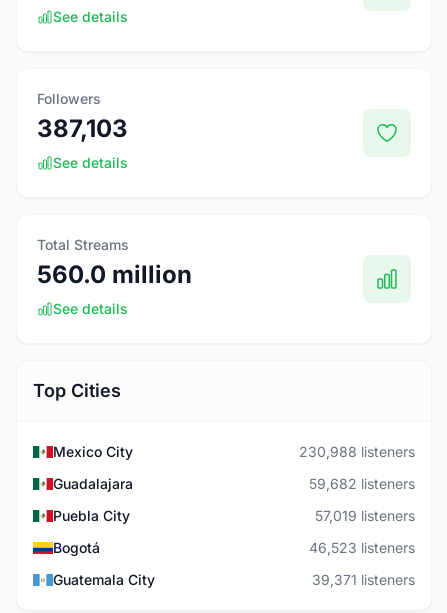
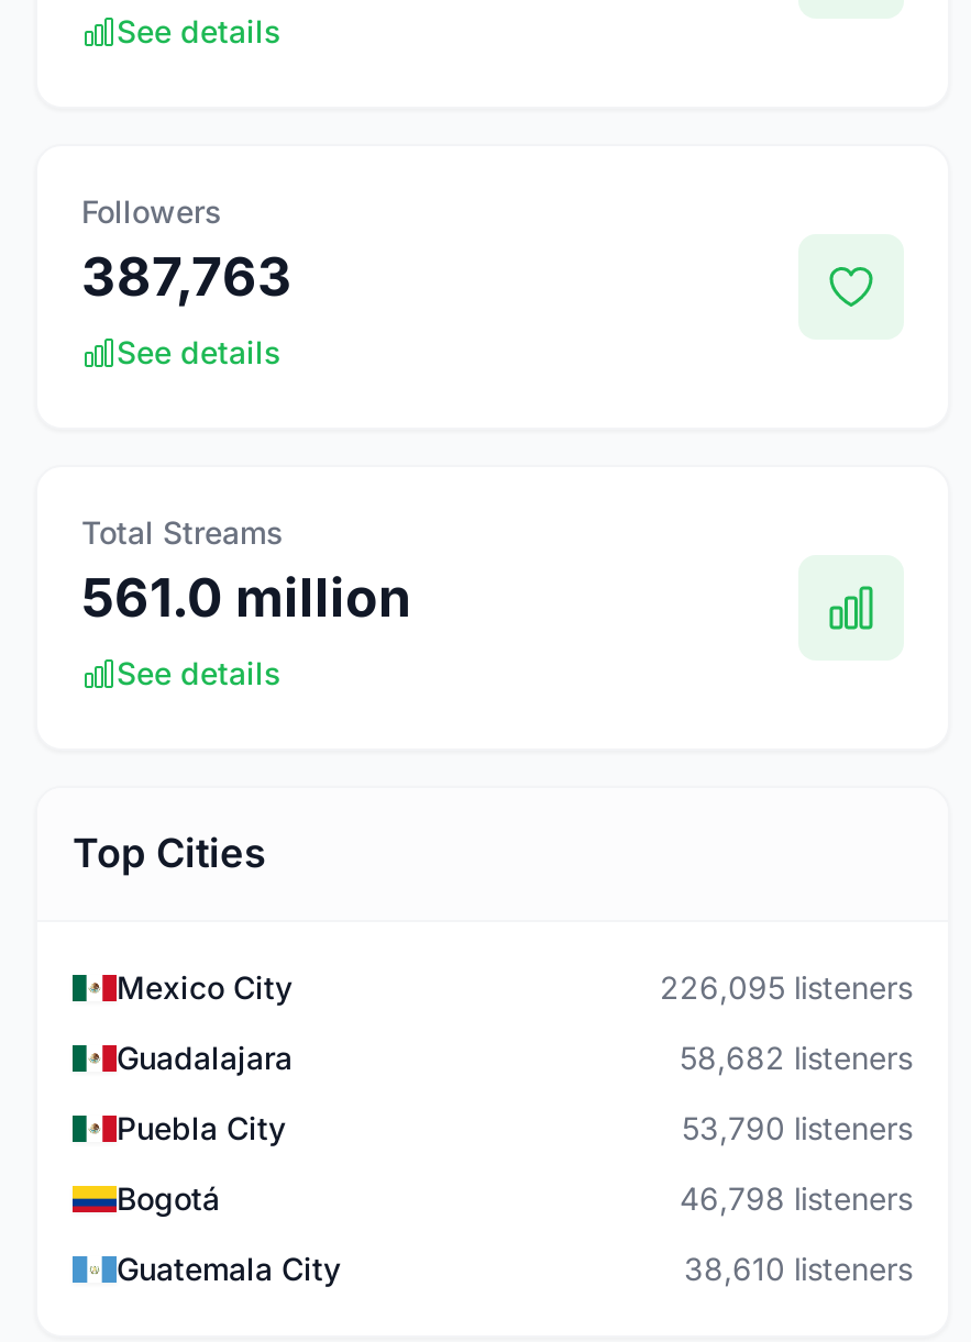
- 387,103
+ 387,763

- 560.0 million
+ 561.0 million

- 230,988 listeners
+ 226,095 listeners

- 59,682 listeners
+ 58,682 listeners

- 57,019 listeners
+ 53,790 listeners

- 46,523 listeners
+ 46,798 listeners

- 39,371 listeners
+ 38,610 listeners
